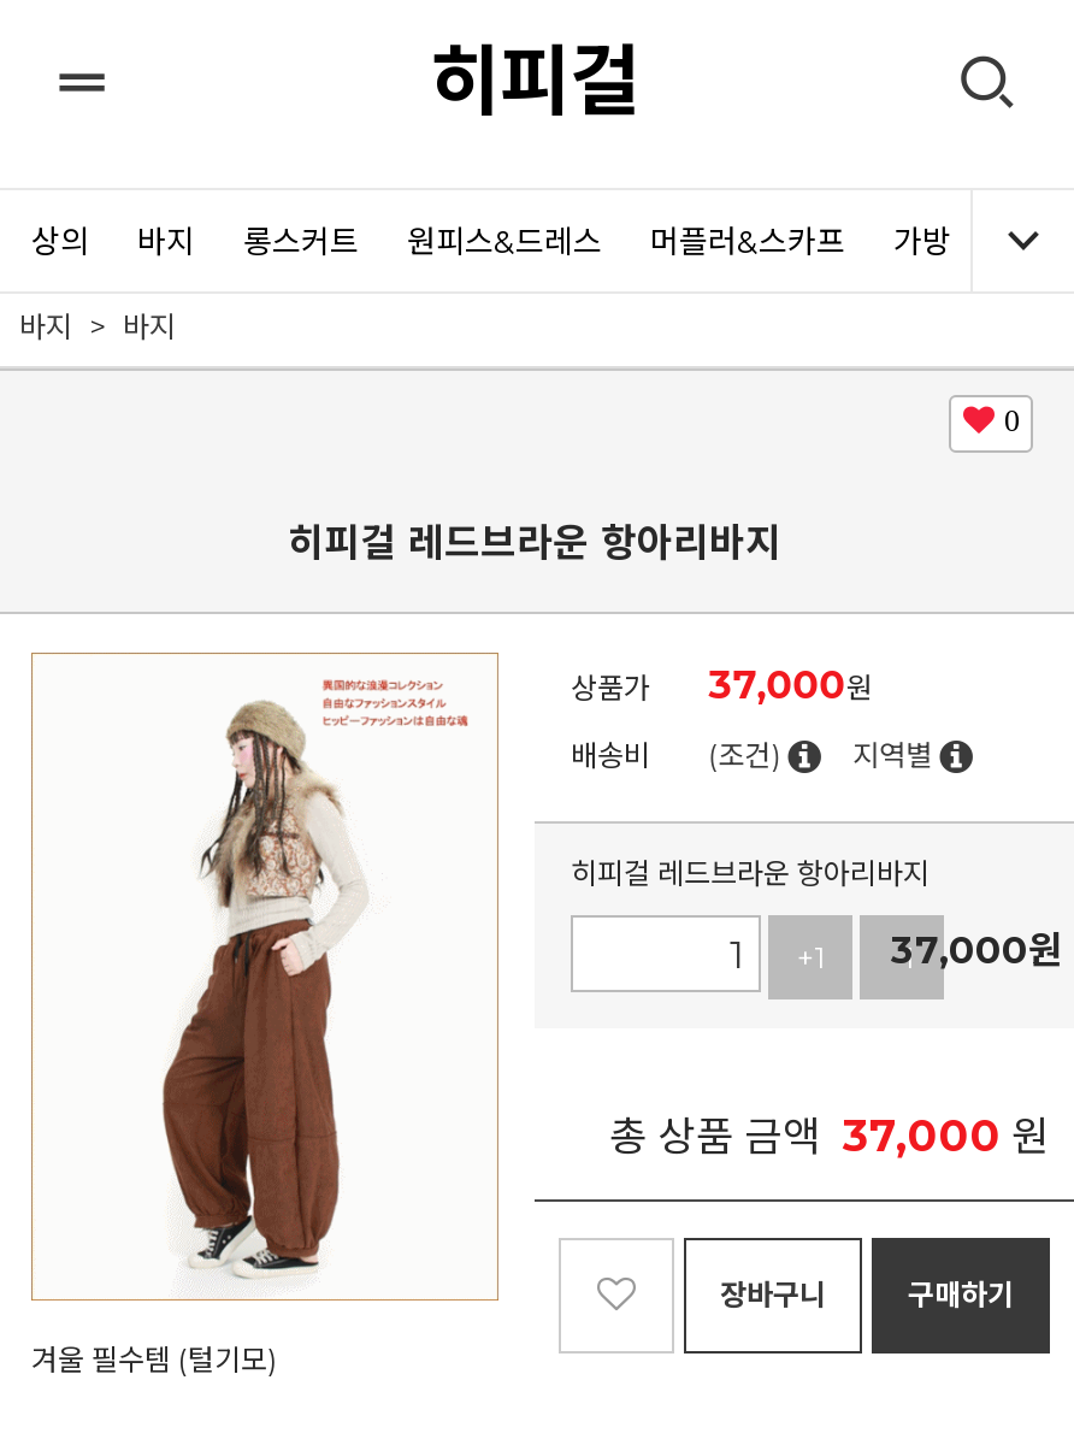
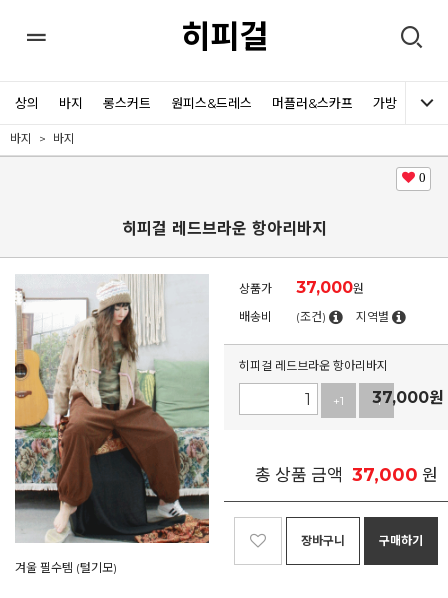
- [image]
+ [image]
